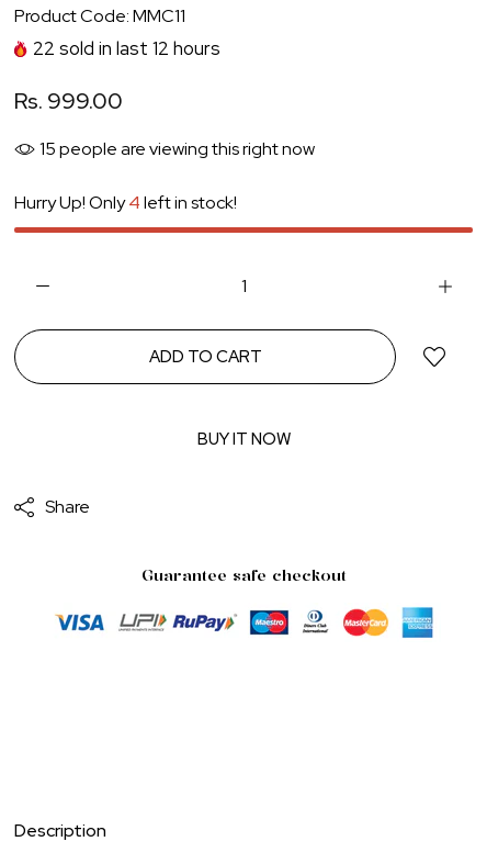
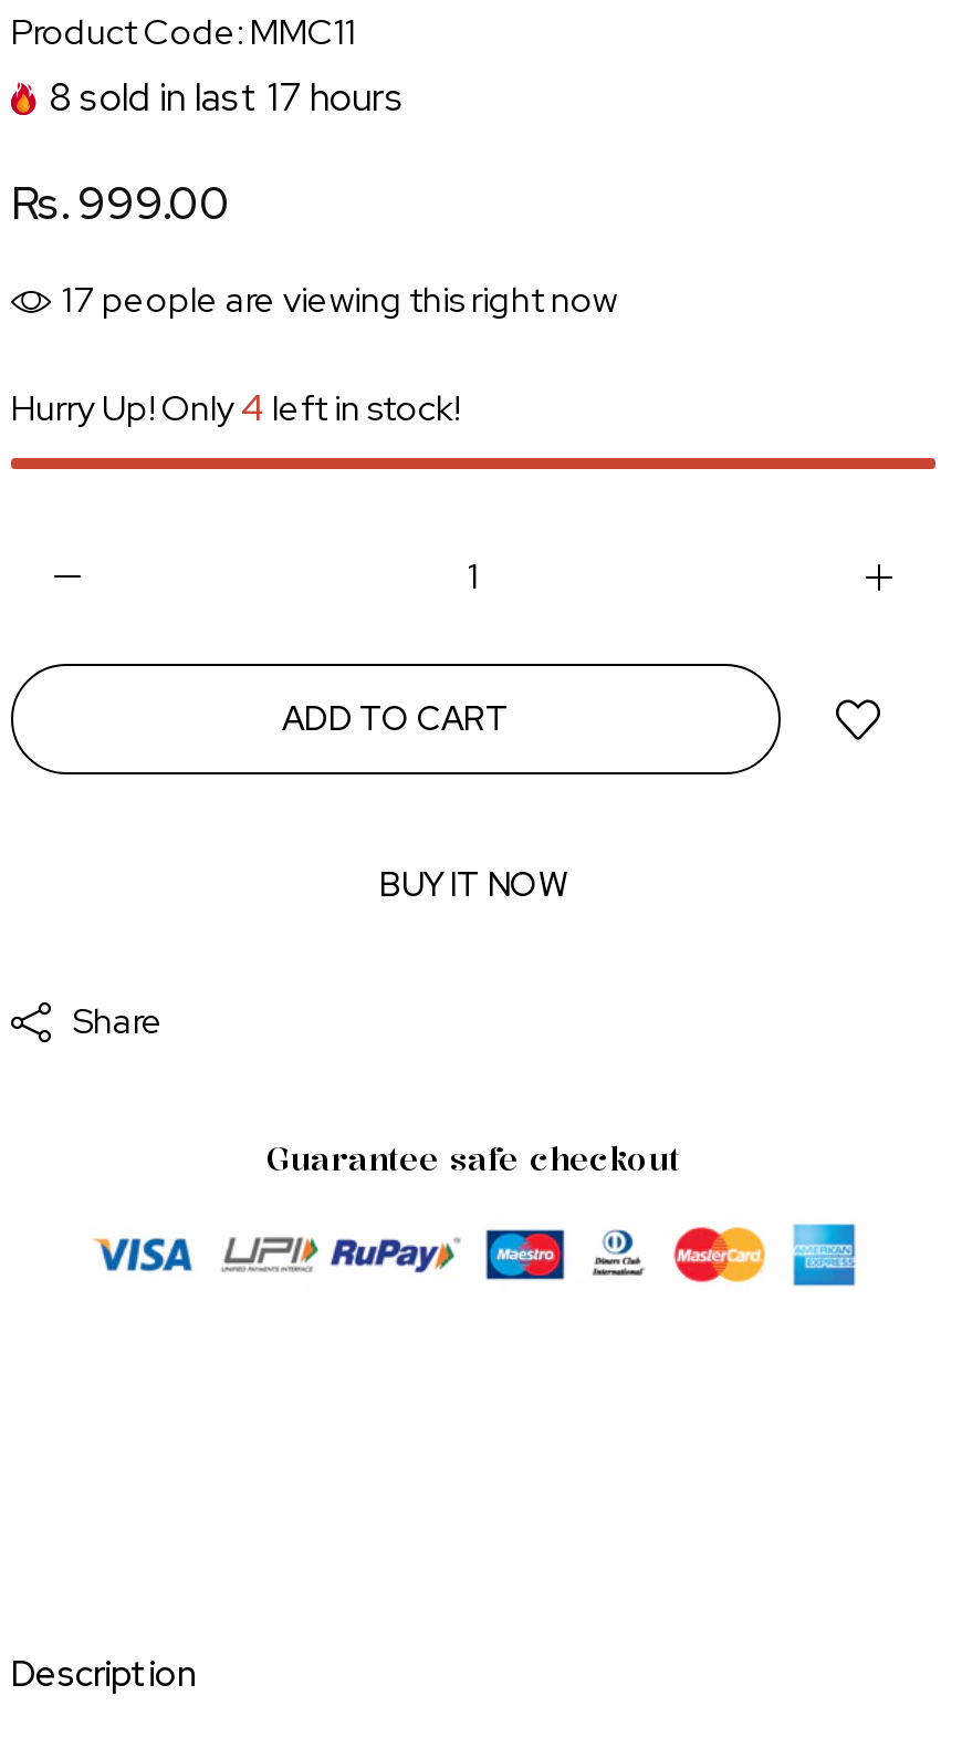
- 22 sold in last 12 hours
+ 8 sold in last 17 hours

- 15 people are viewing this right now
+ 17 people are viewing this right now
